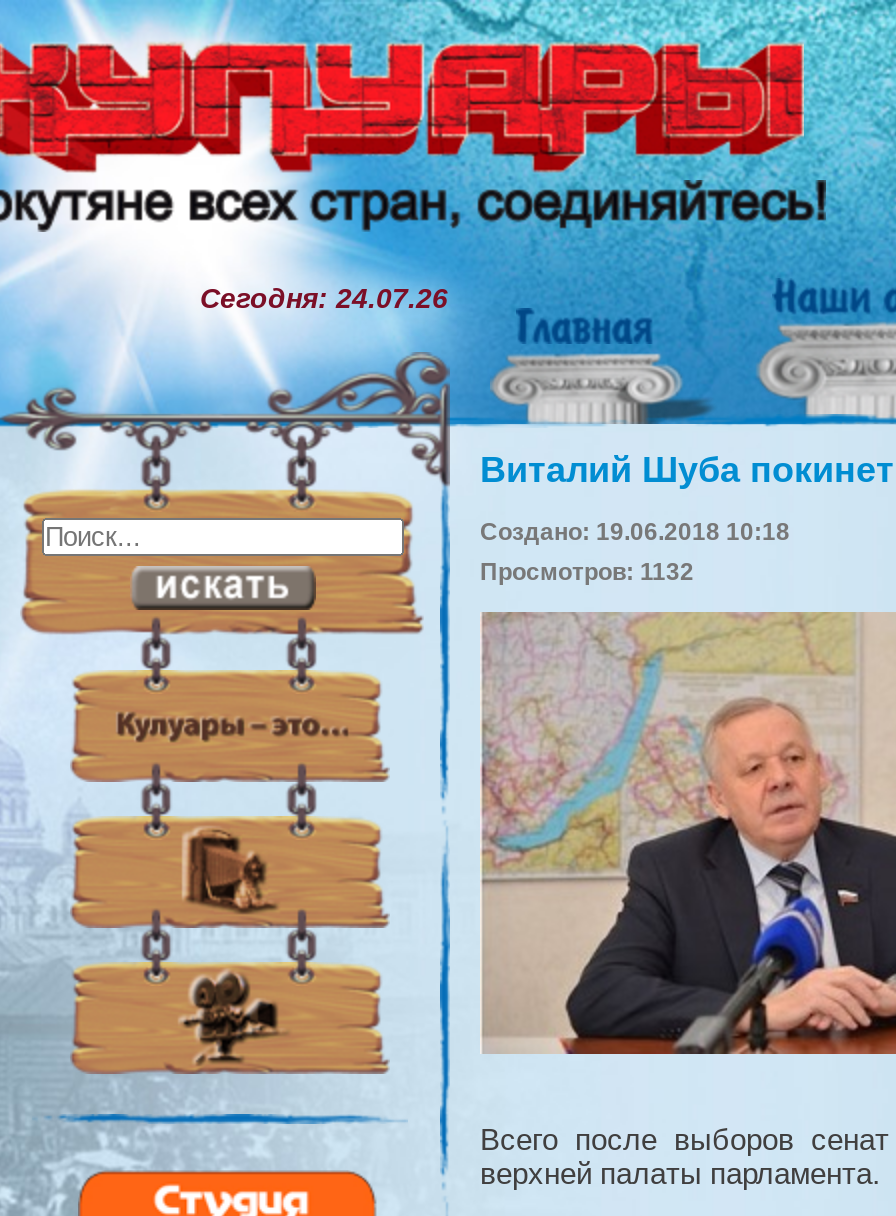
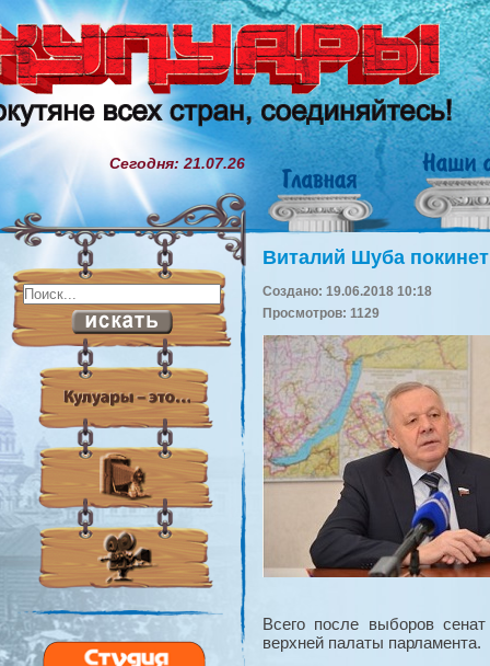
- Сегодня: 24.07.26
+ Сегодня: 21.07.26

- Просмотров: 1132
+ Просмотров: 1129
